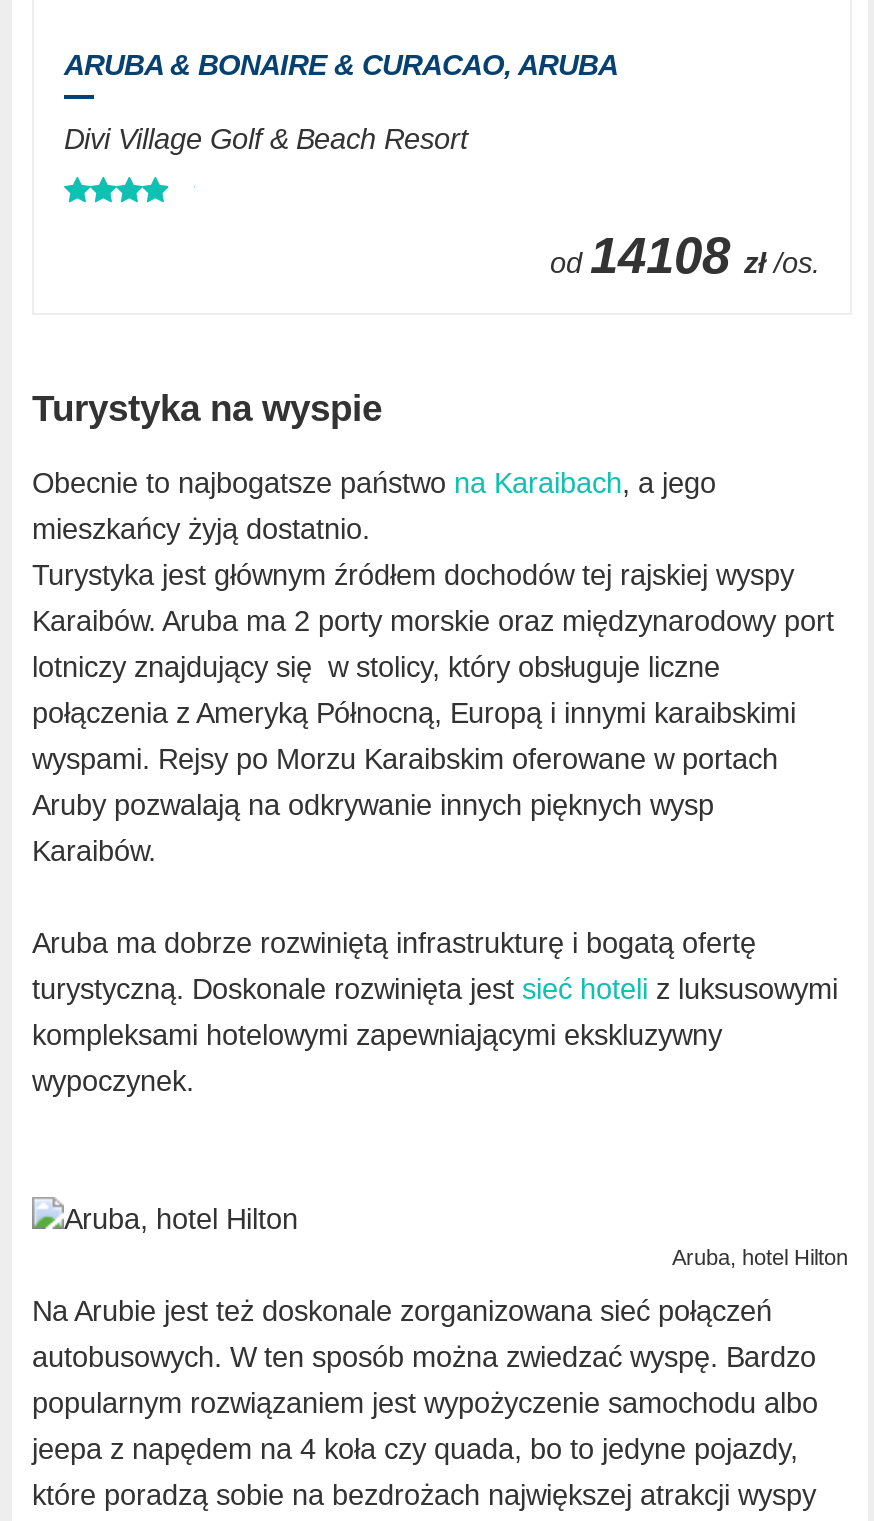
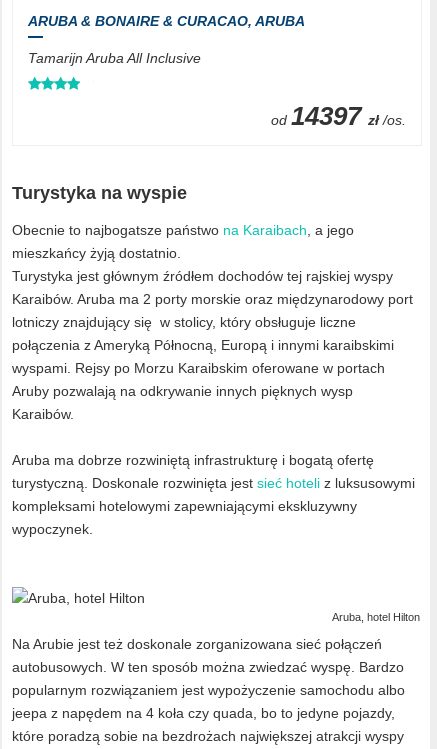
- Divi Village Golf & Beach Resort
+ Tamarijn Aruba All Inclusive

- od 14108 zł /os.
+ od 14397 zł /os.
